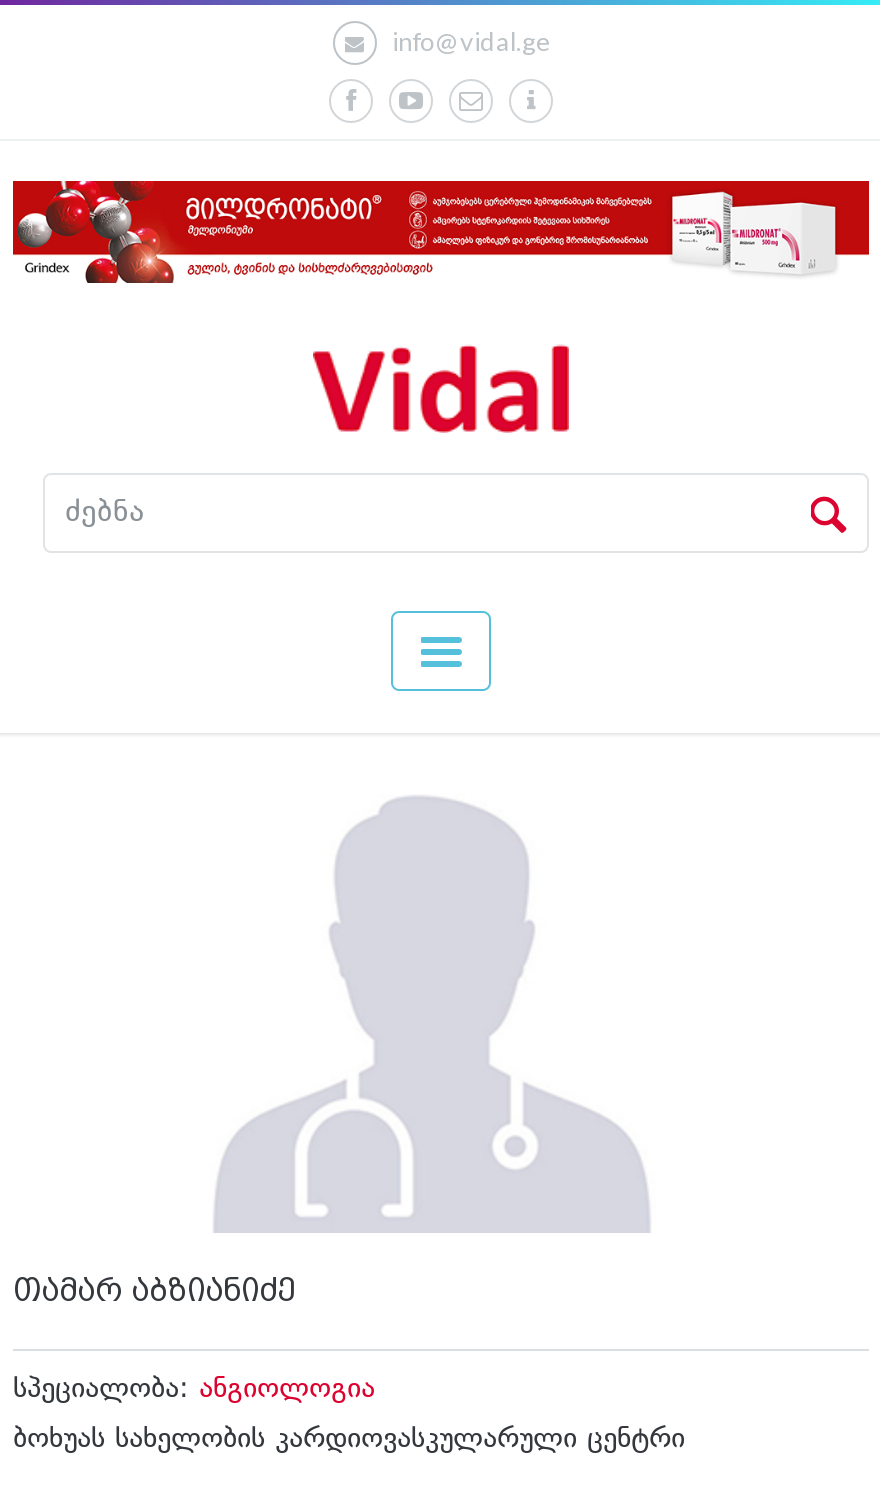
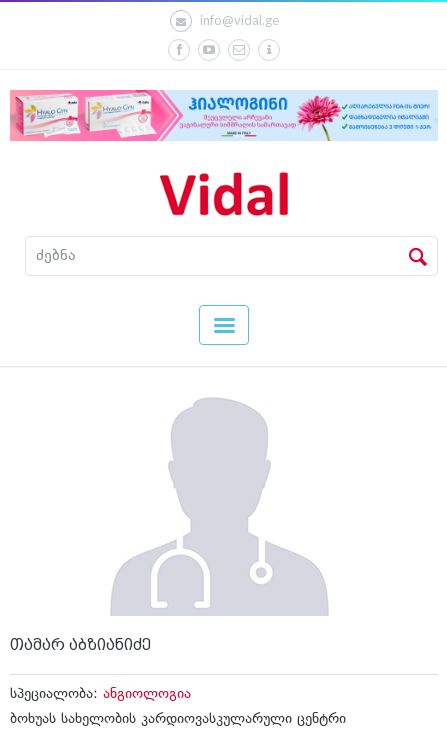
- [image]
+ [image]
